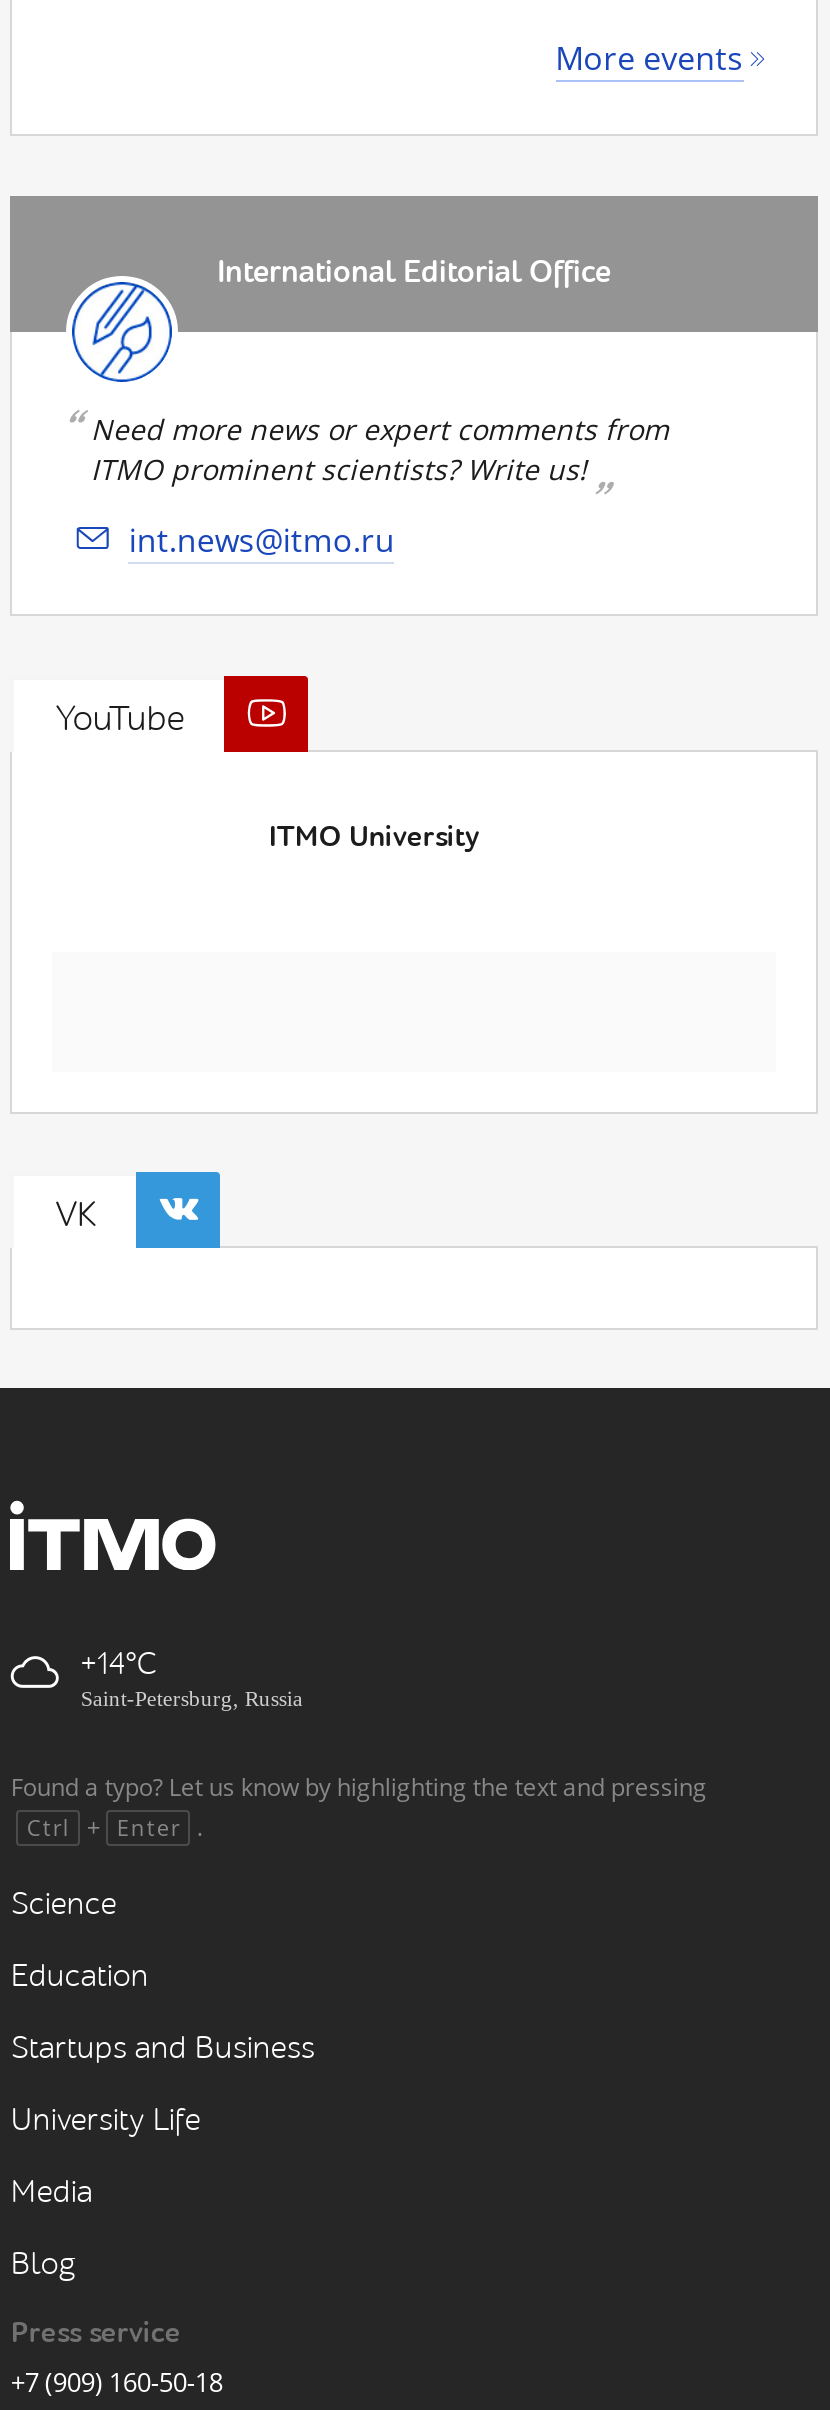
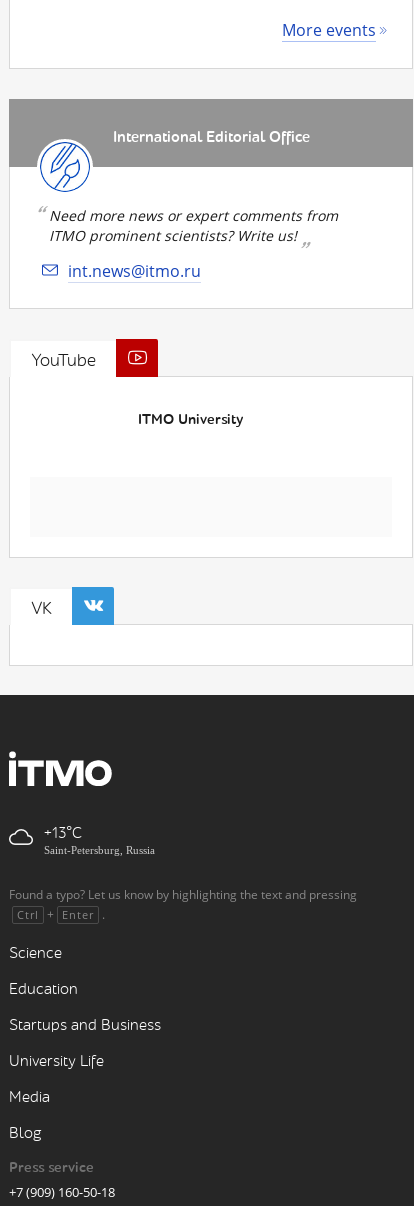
- +14
+ +13
